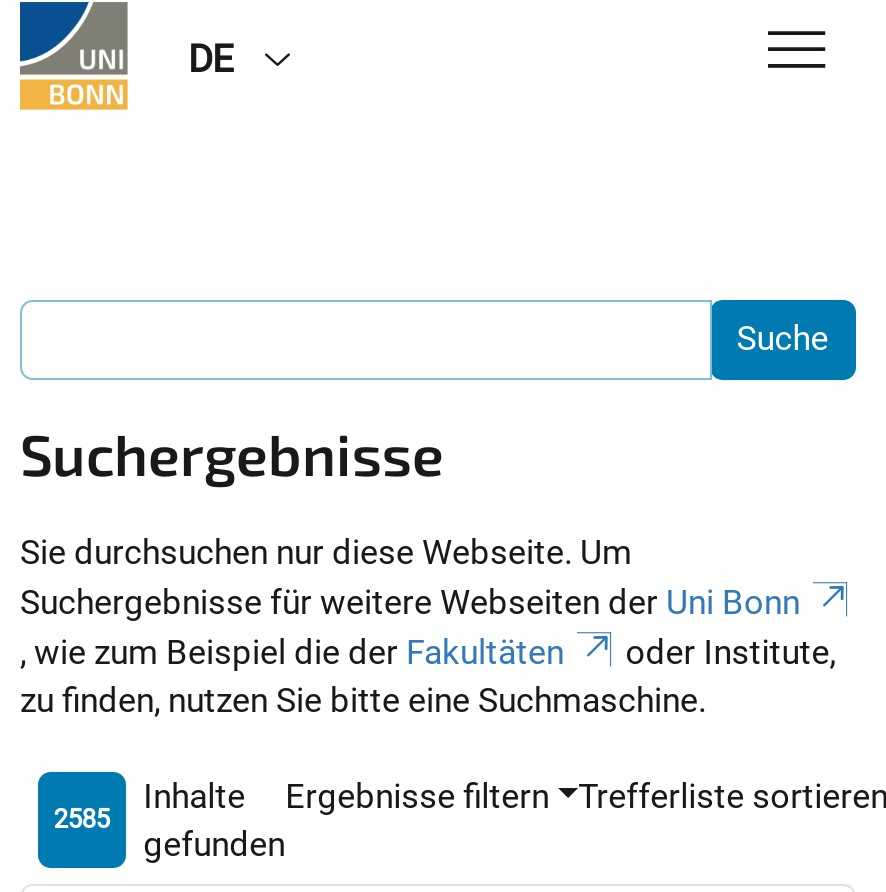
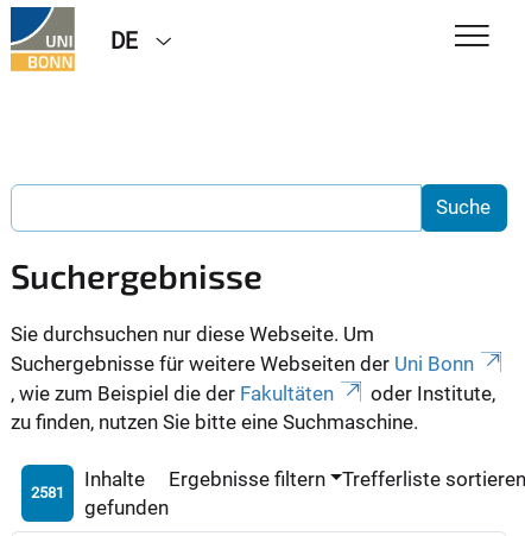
- 2585
+ 2581
